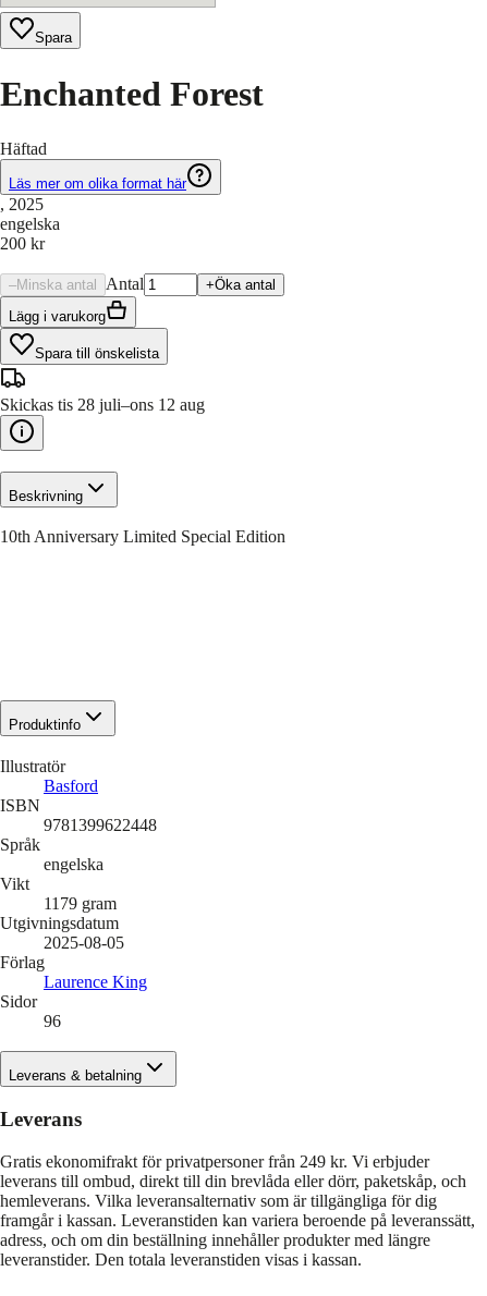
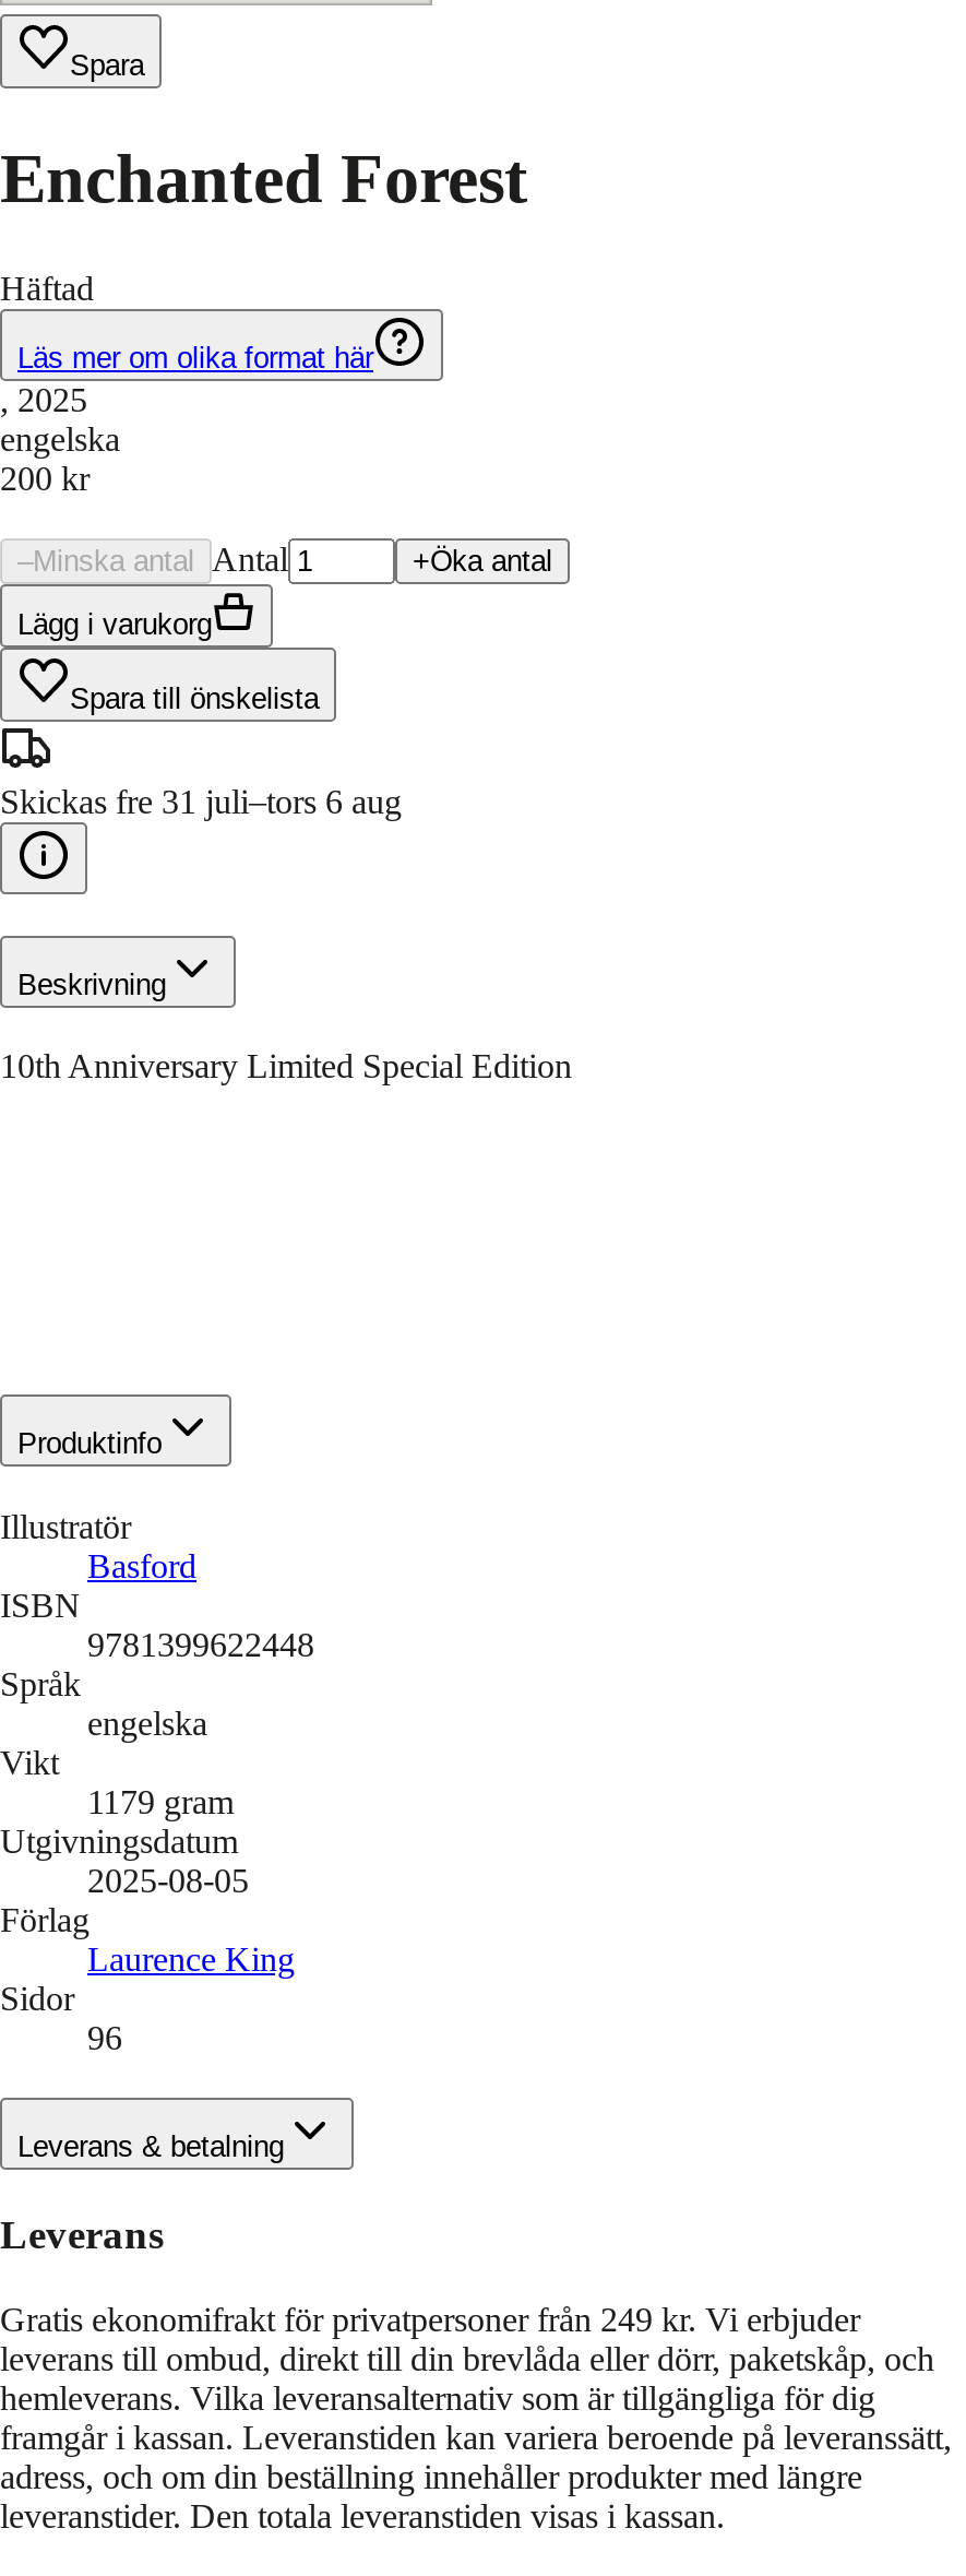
- Skickas tis 28 juli–ons 12 aug
+ Skickas fre 31 juli–tors 6 aug
